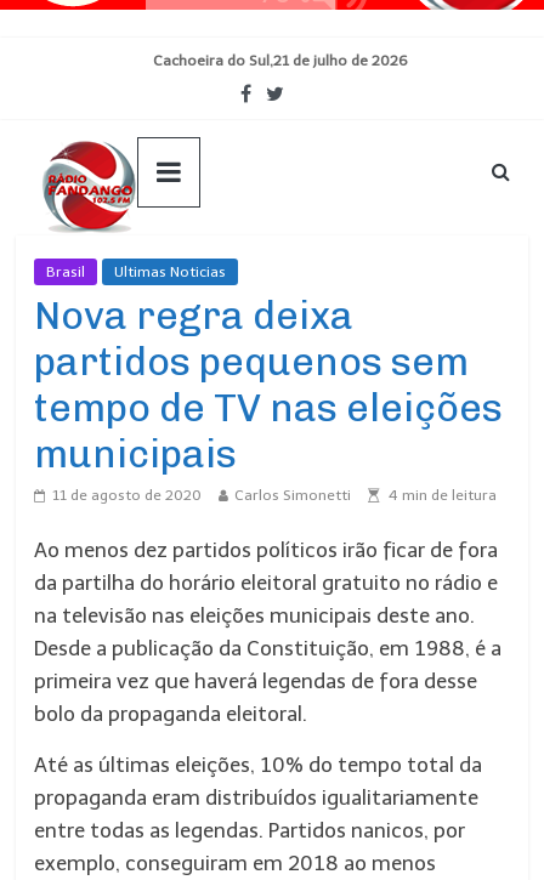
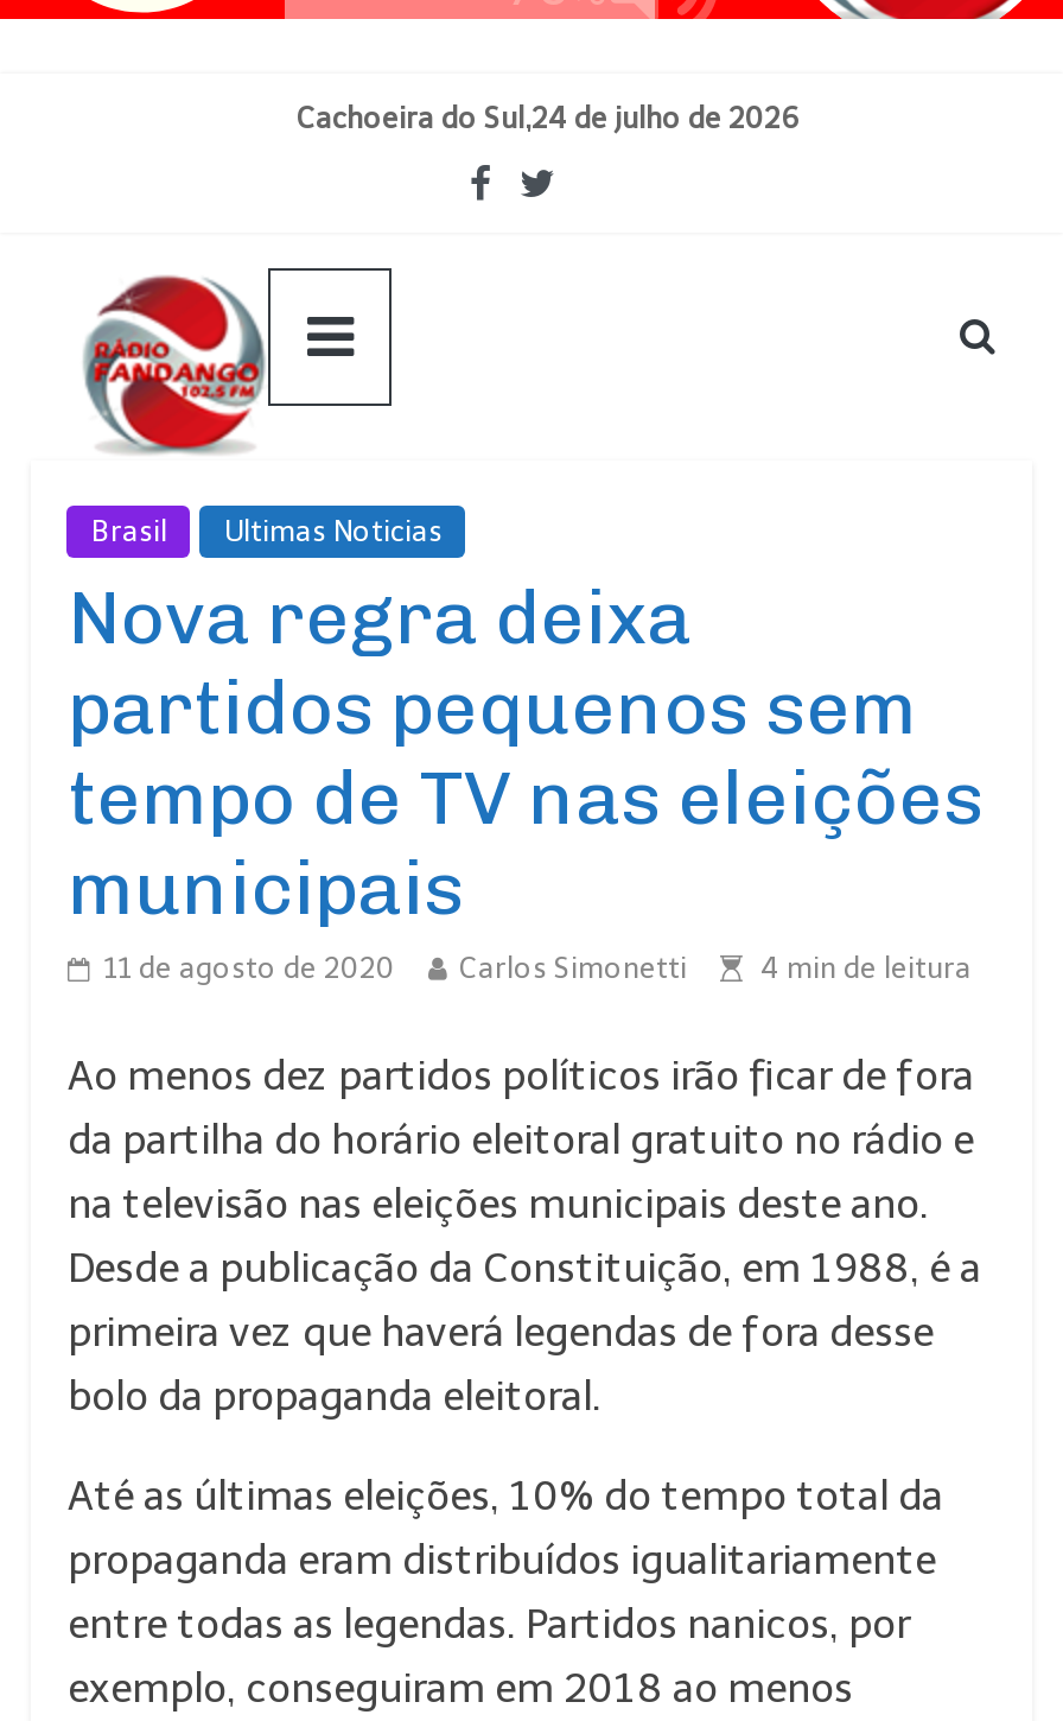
- Cachoeira do Sul,21 de julho de 2026
+ Cachoeira do Sul,24 de julho de 2026
